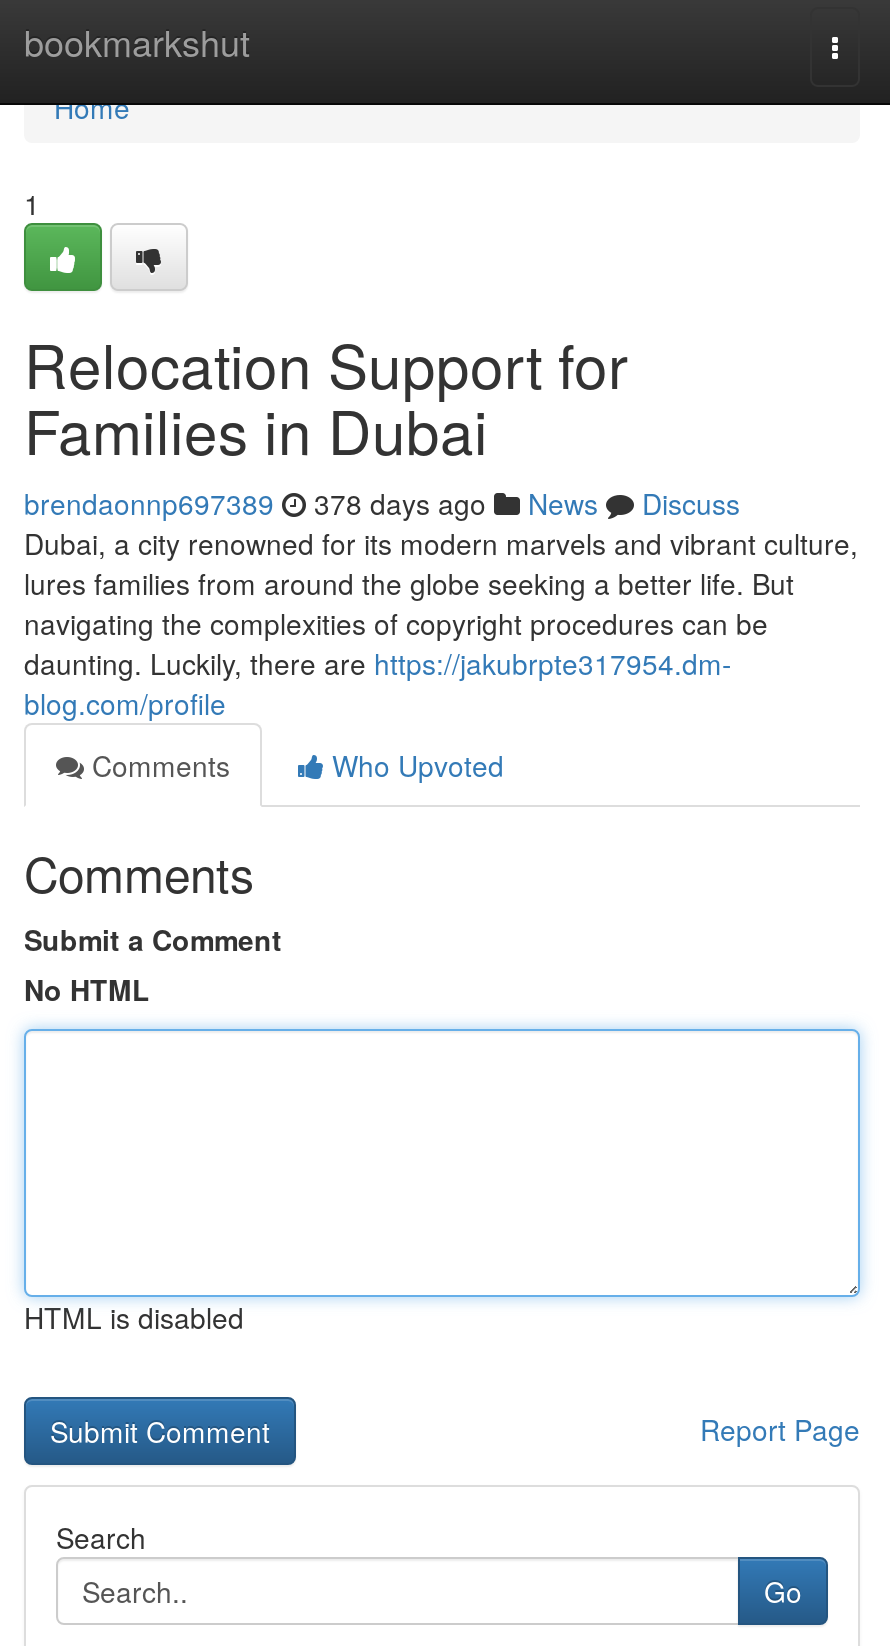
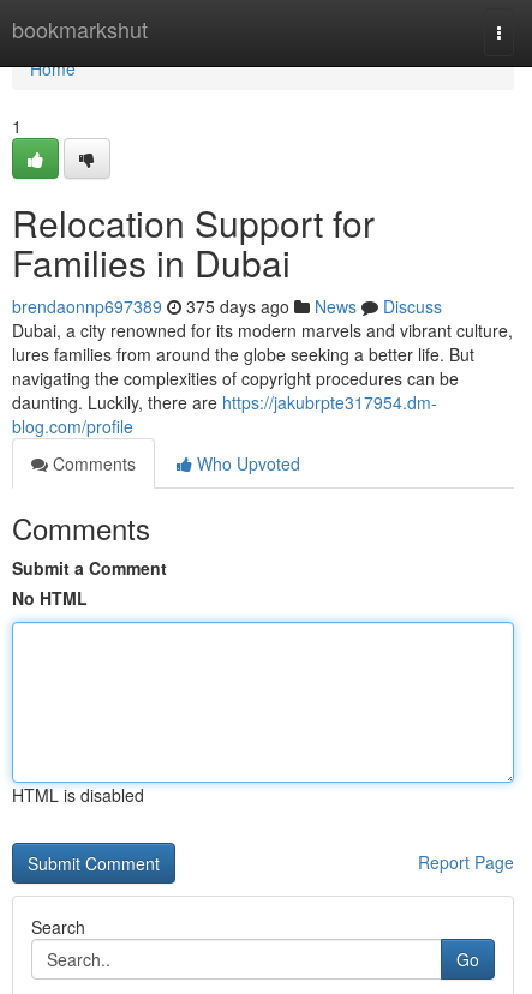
- brendaonnp697389 378 days ago News Discuss
+ brendaonnp697389 375 days ago News Discuss
